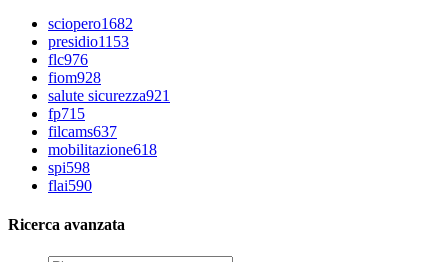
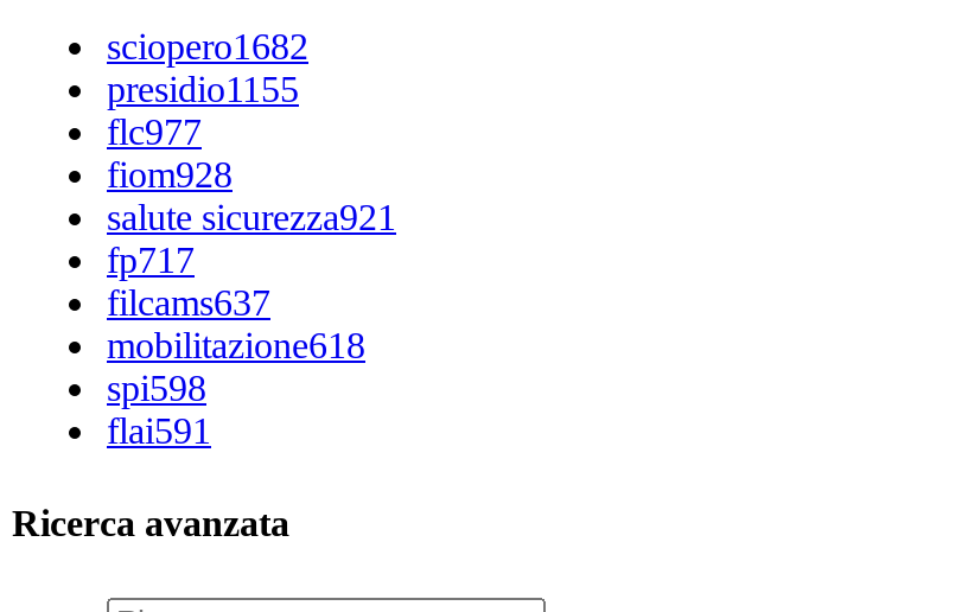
- presidio1153
+ presidio1155

- flc976
+ flc977

- fp715
+ fp717

- flai590
+ flai591
